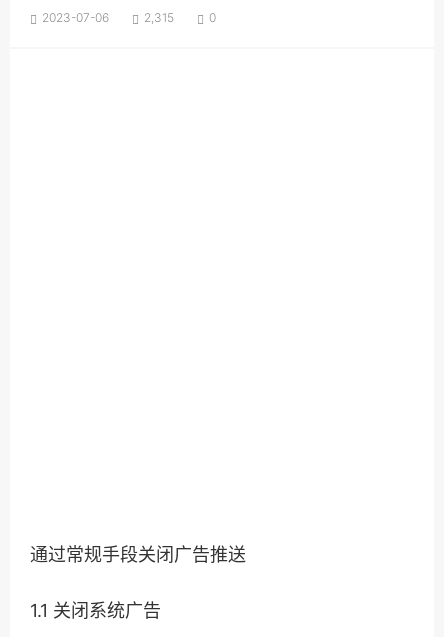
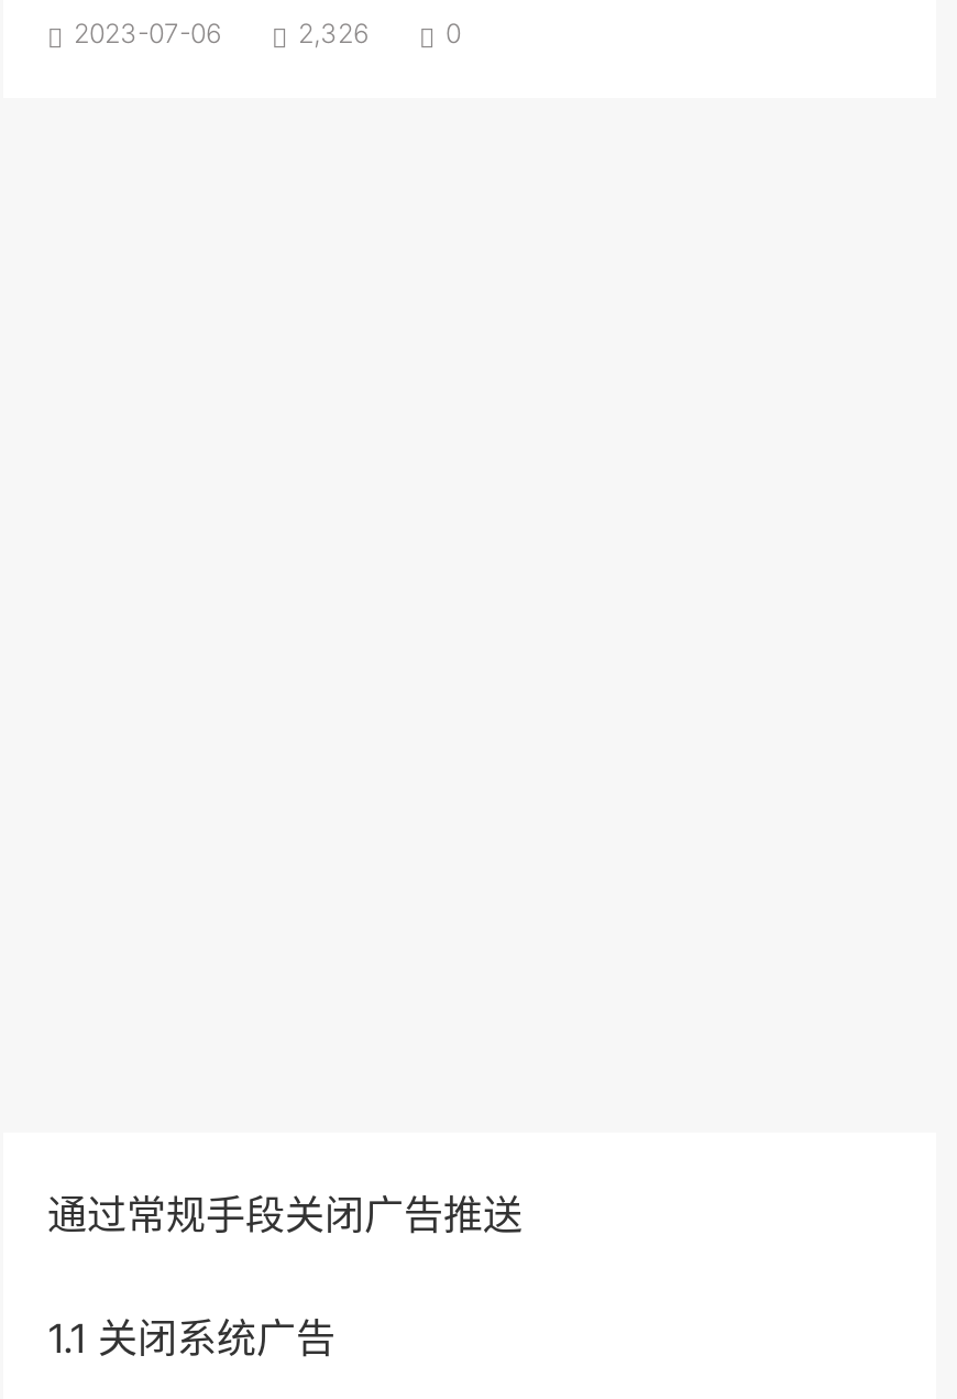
- 2,315
+ 2,326
